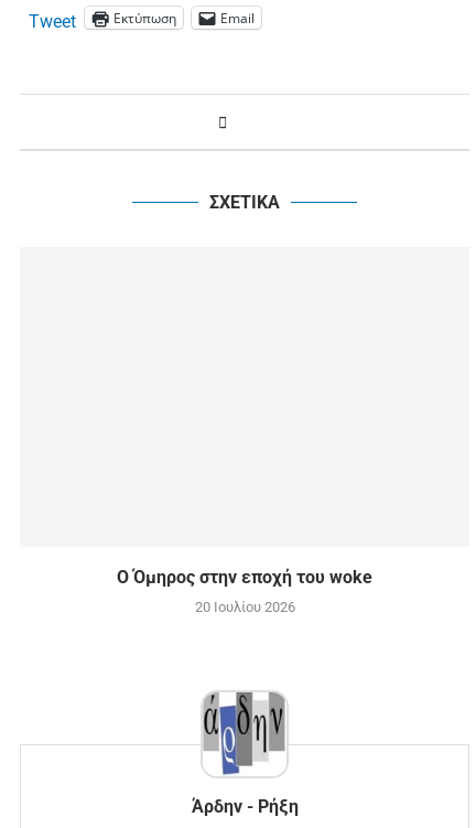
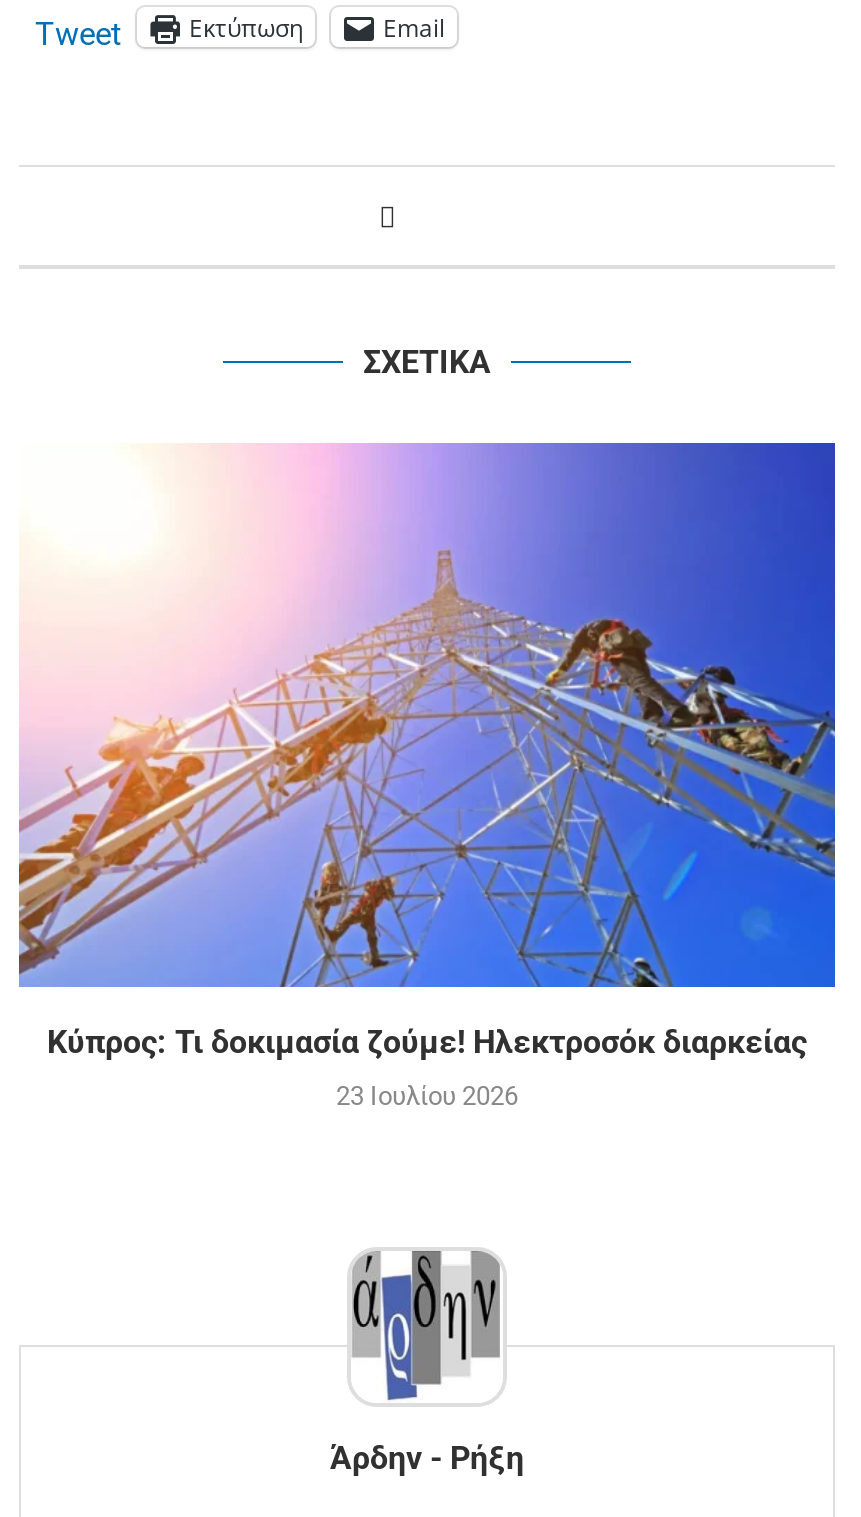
+ [image]

- Ο Όμηρος στην εποχή του woke
+ Κύπρος: Τι δοκιμασία ζούμε! Ηλεκτροσόκ διαρκείας

- 20 Ιουλίου 2026
+ 23 Ιουλίου 2026
